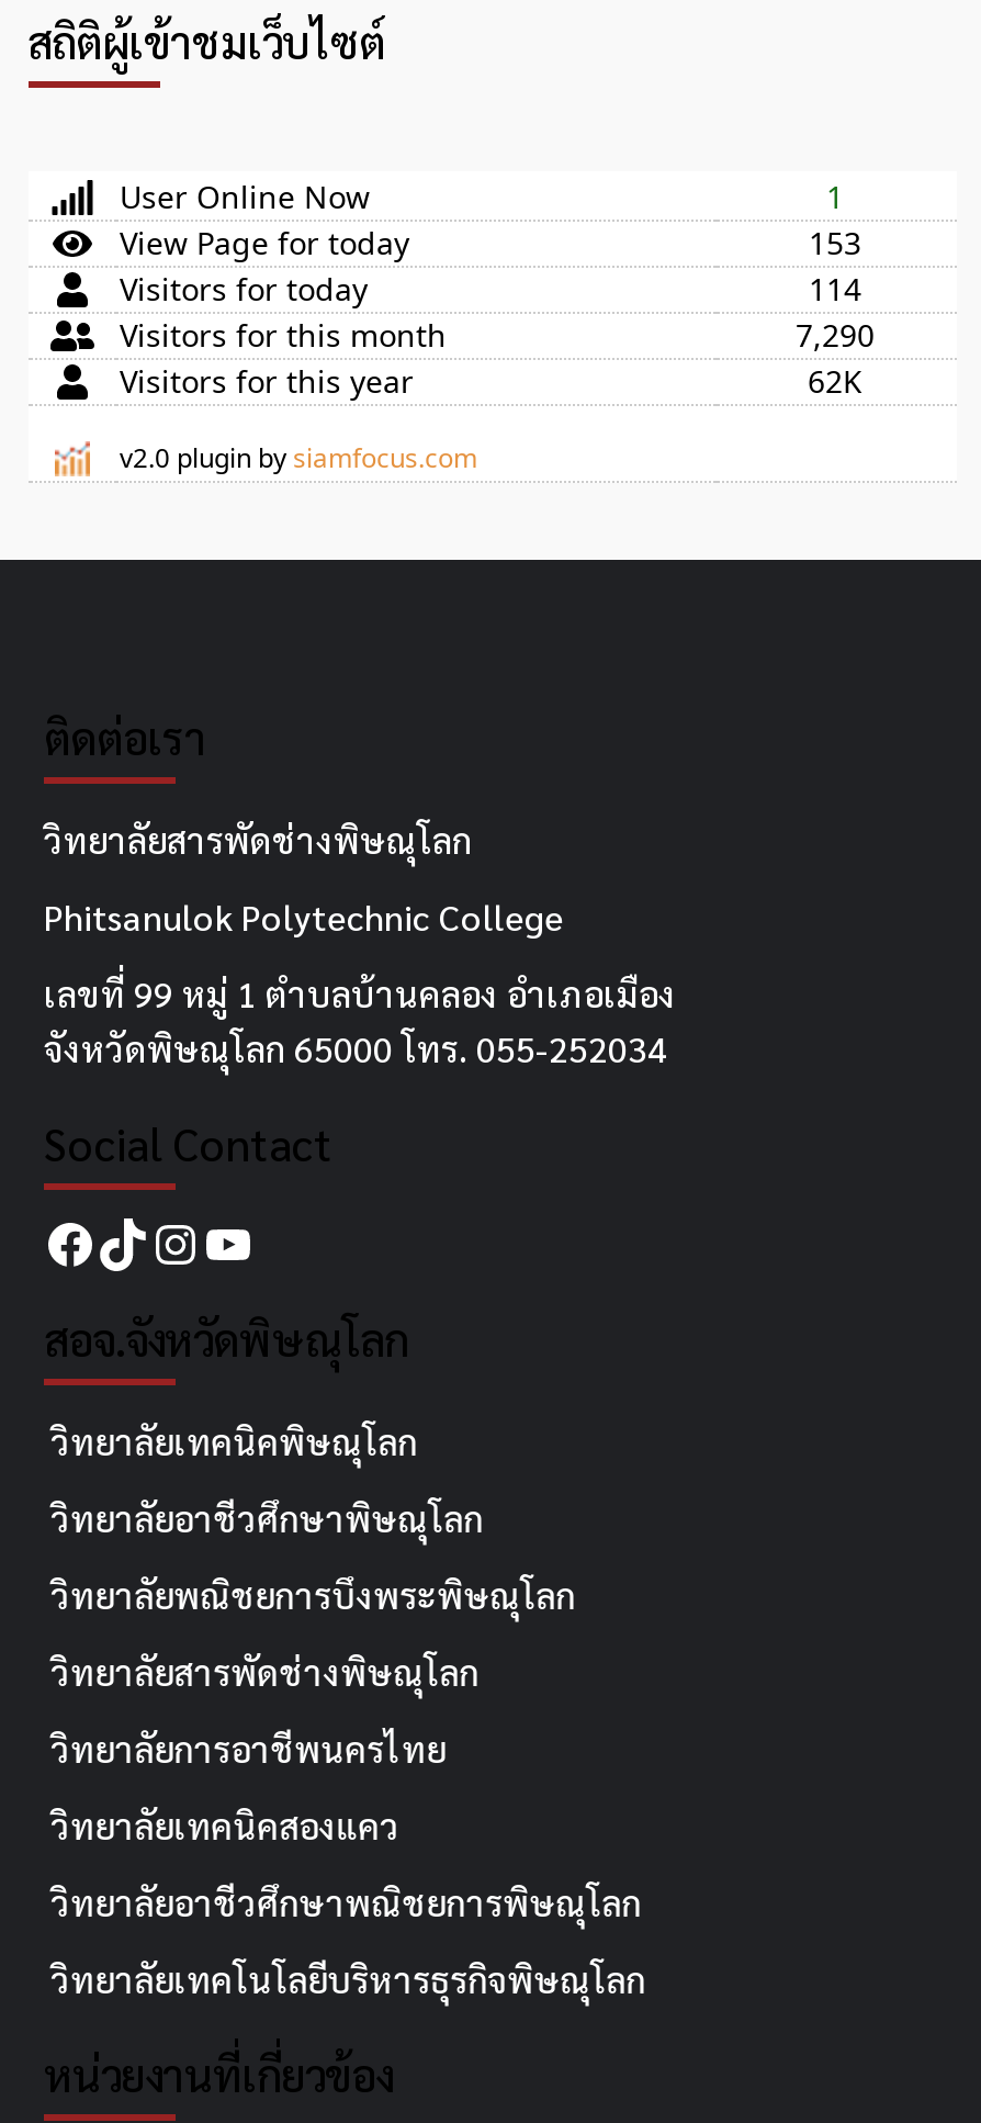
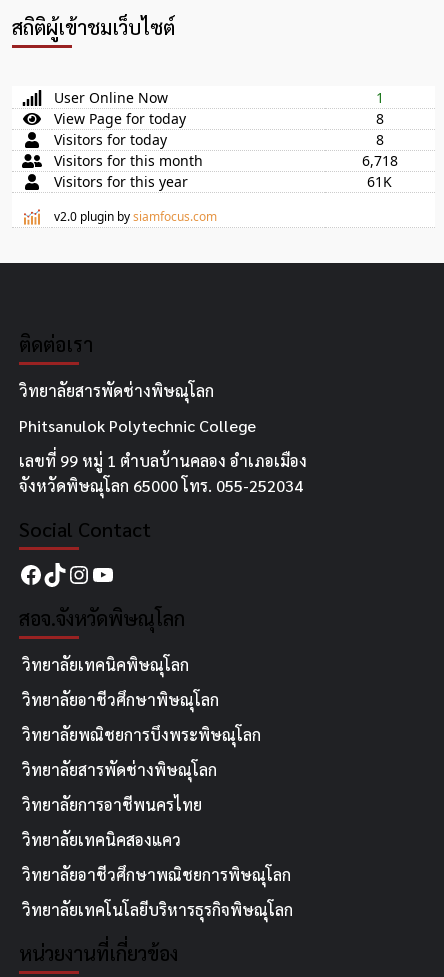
- 153
+ 8

- 114
+ 8

- 7,290
+ 6,718

- 62K
+ 61K
